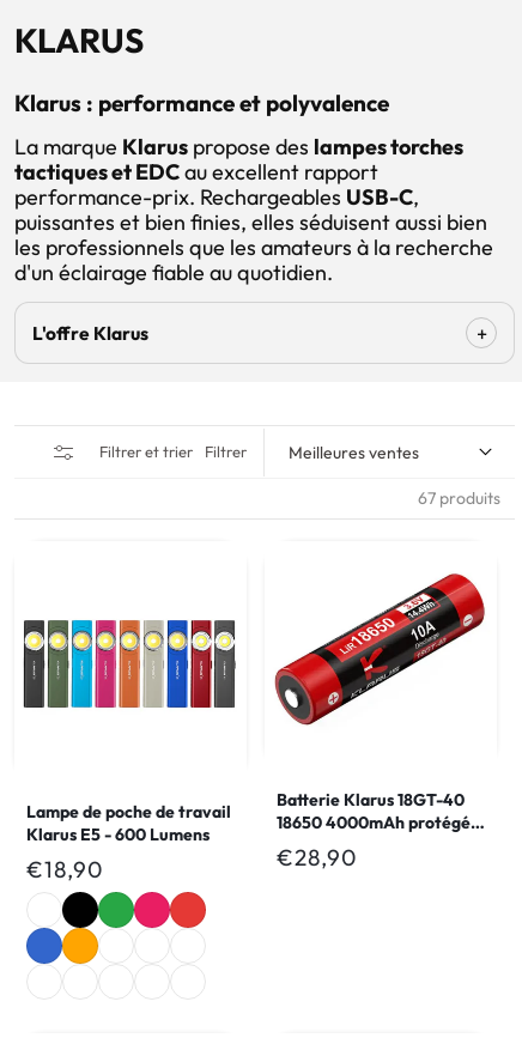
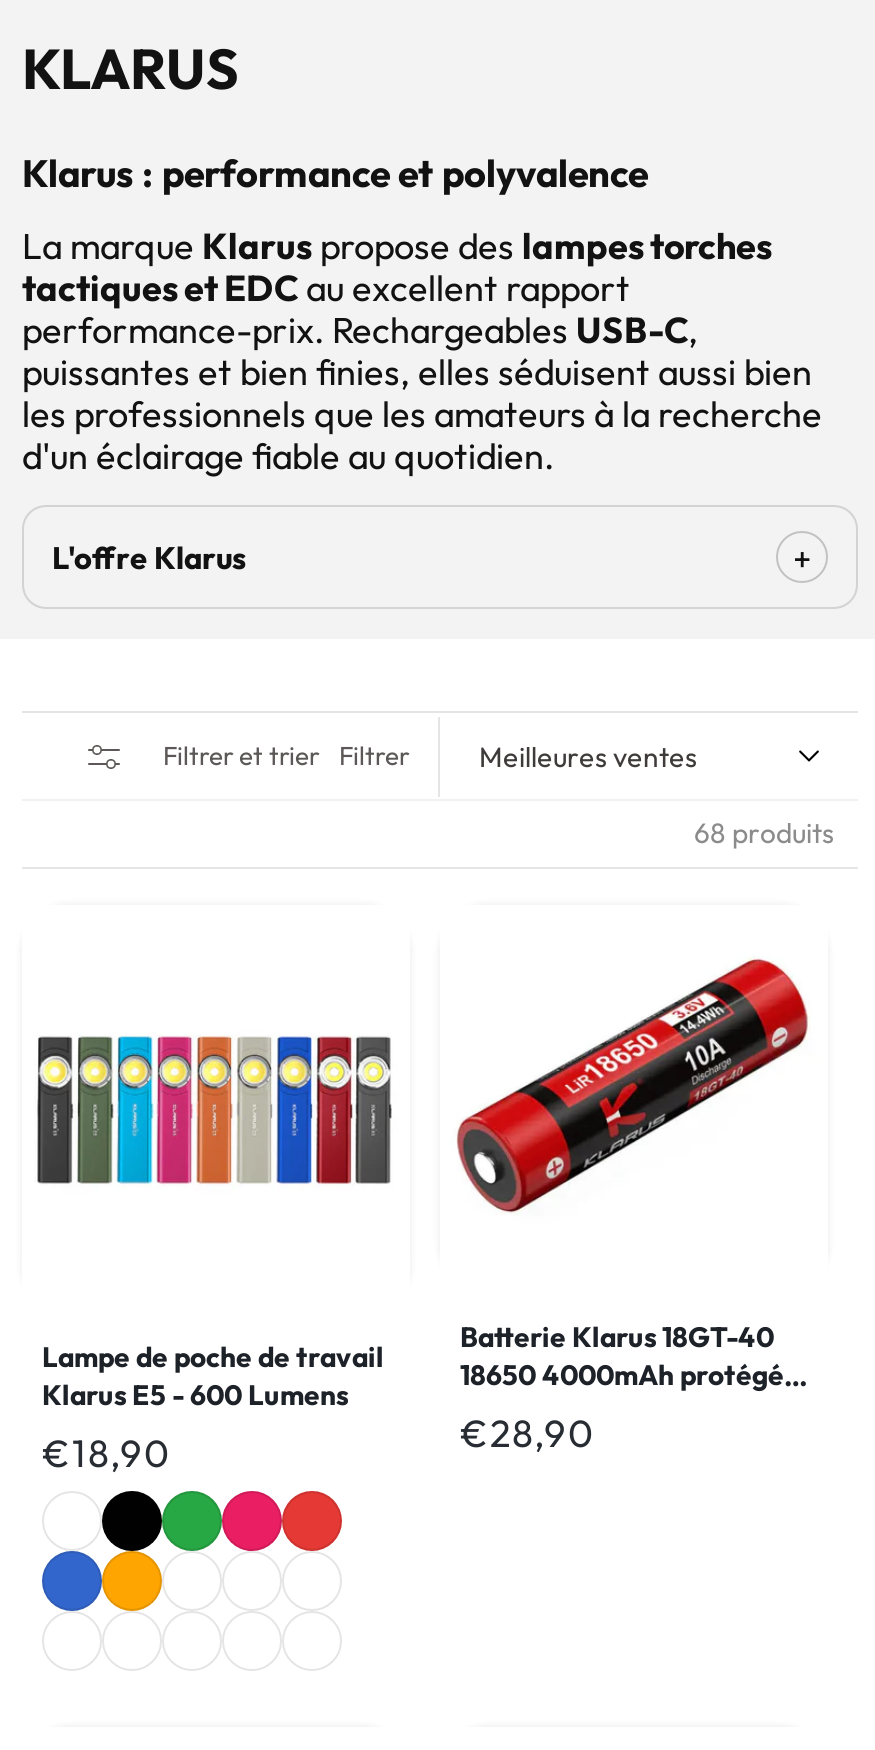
- 67 produits
+ 68 produits
